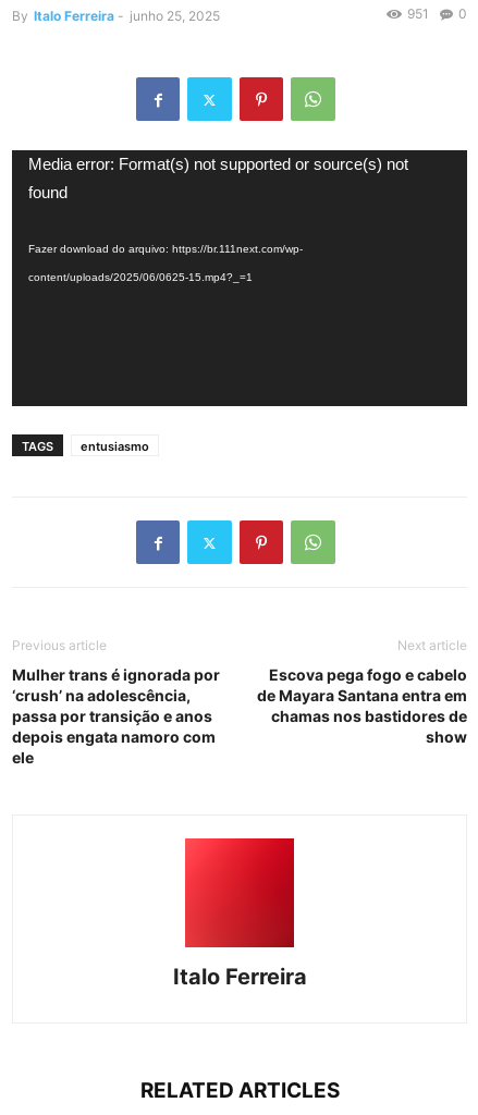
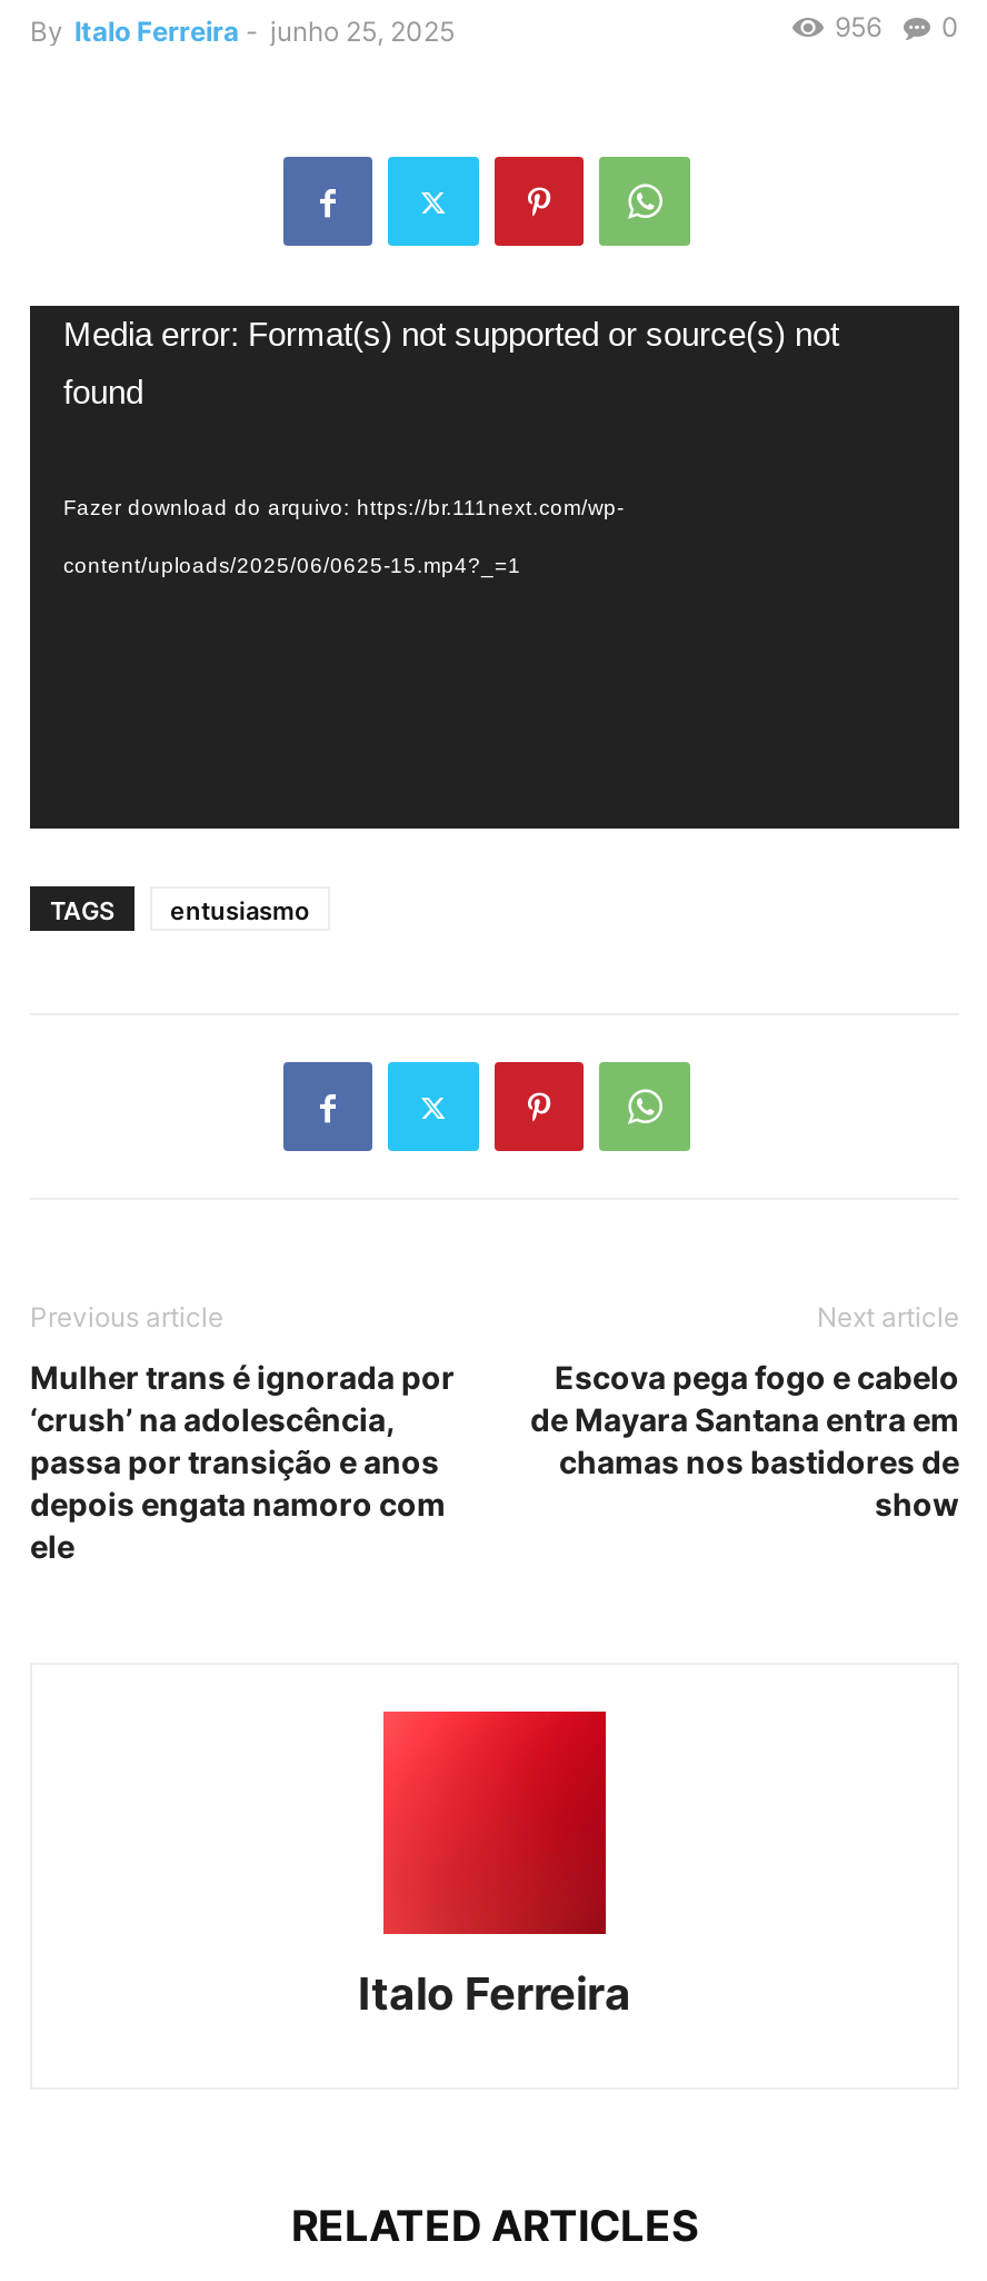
- 951 0
+ 956 0
